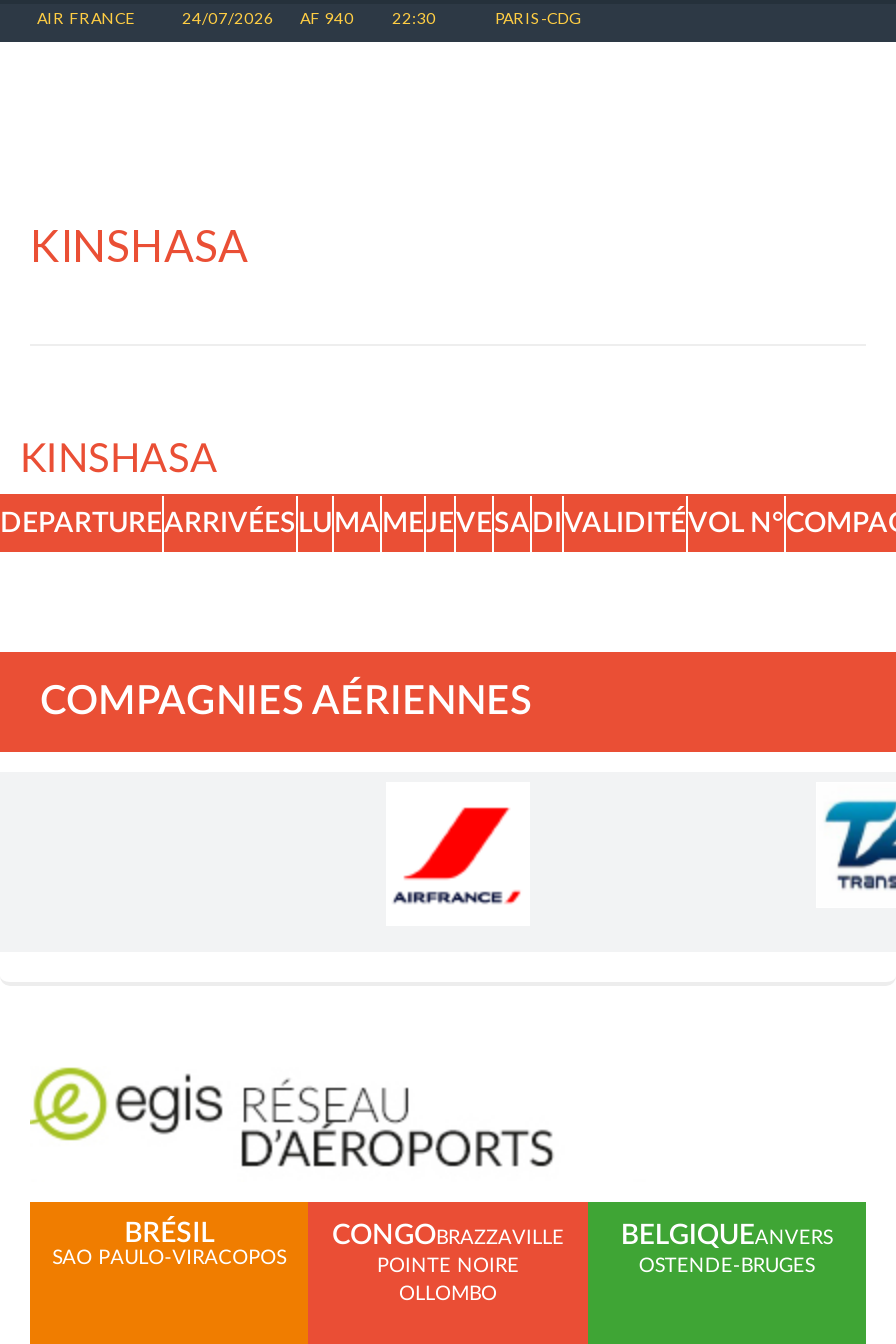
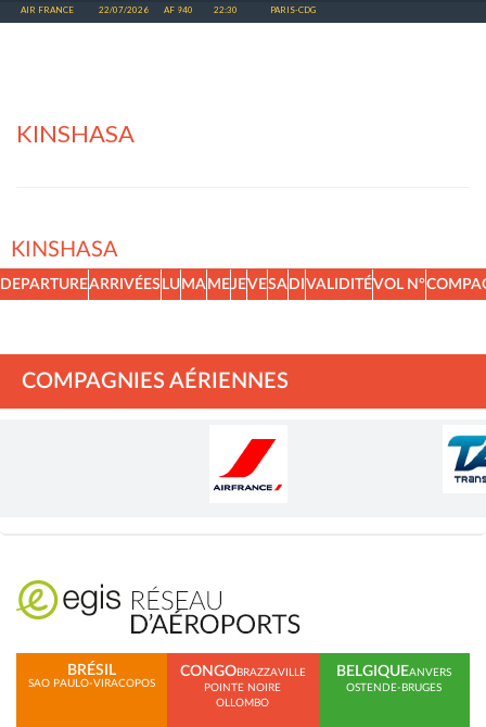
- 24/07/2026 AF 940 22:30
+ 22/07/2026 AF 940 22:30
